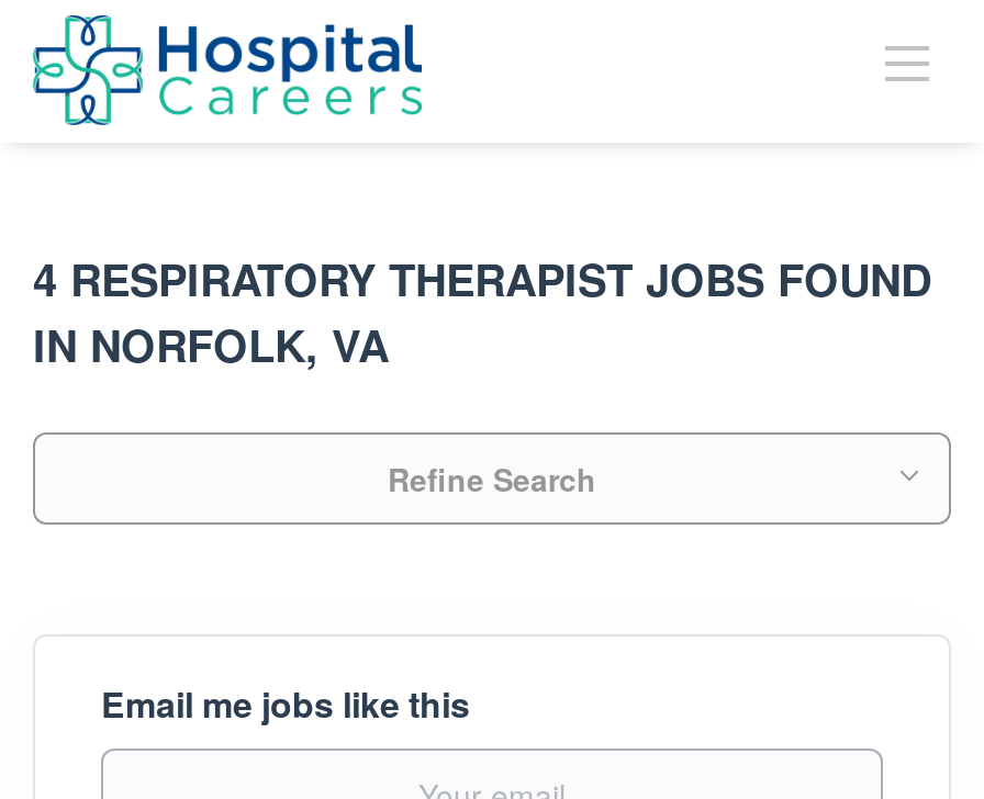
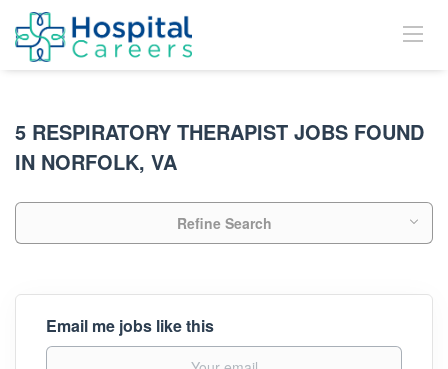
- 4 RESPIRATORY THERAPIST JOBS FOUND
+ 5 RESPIRATORY THERAPIST JOBS FOUND
